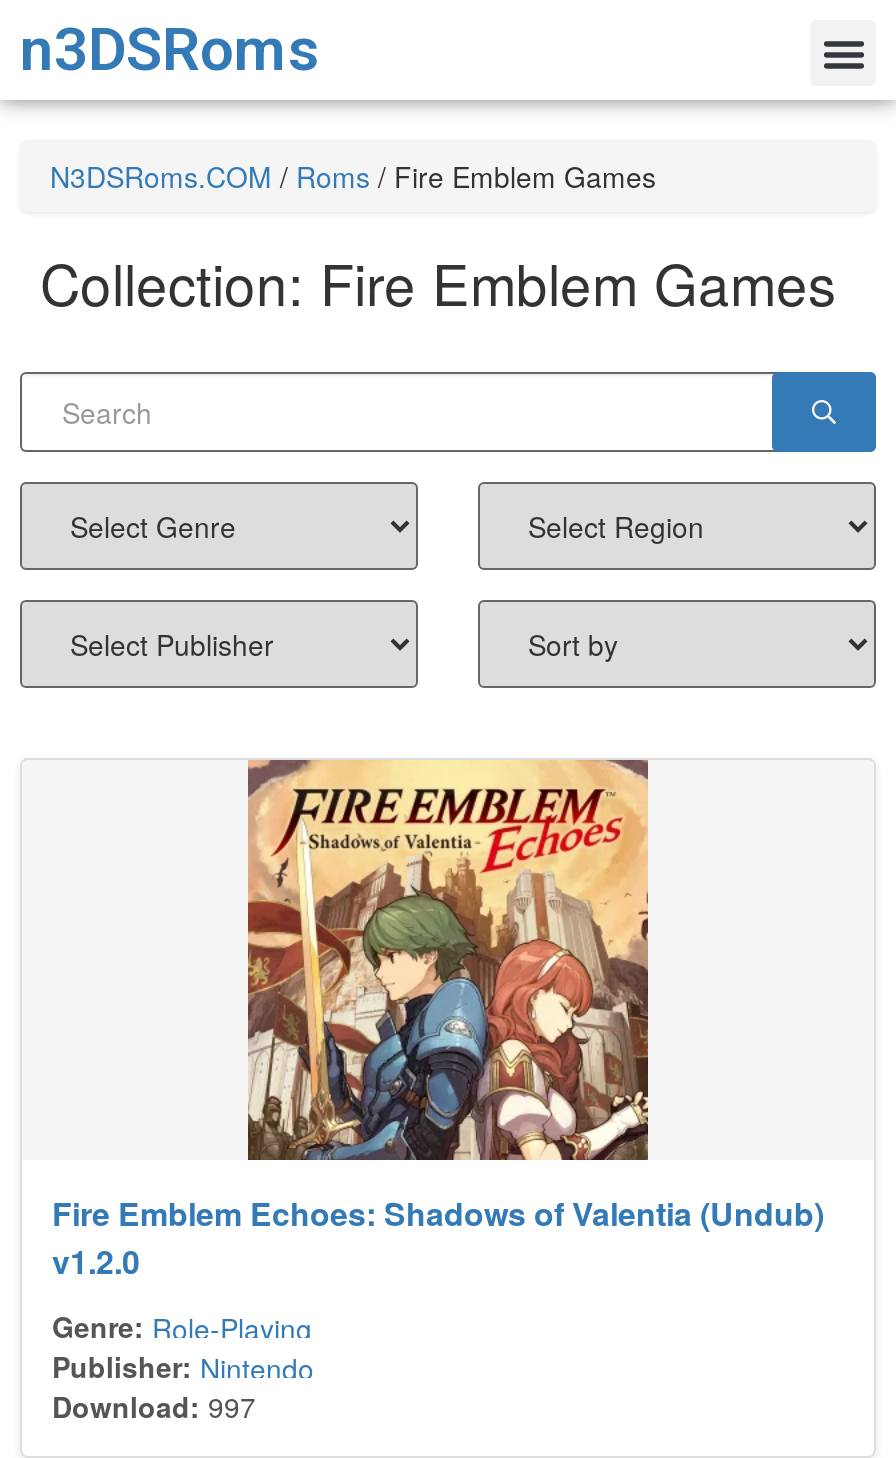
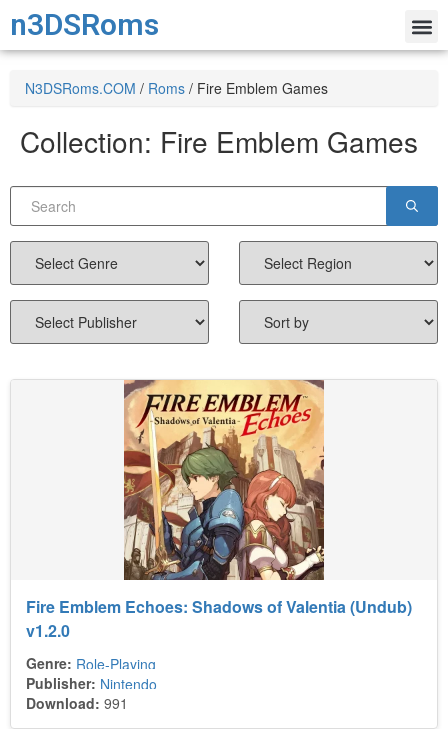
- Download: 997
+ Download: 991
